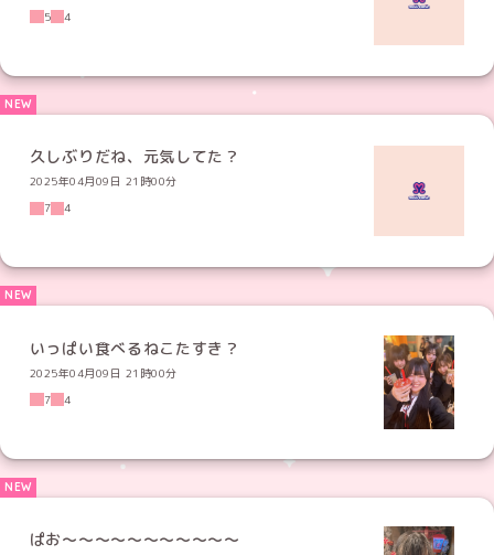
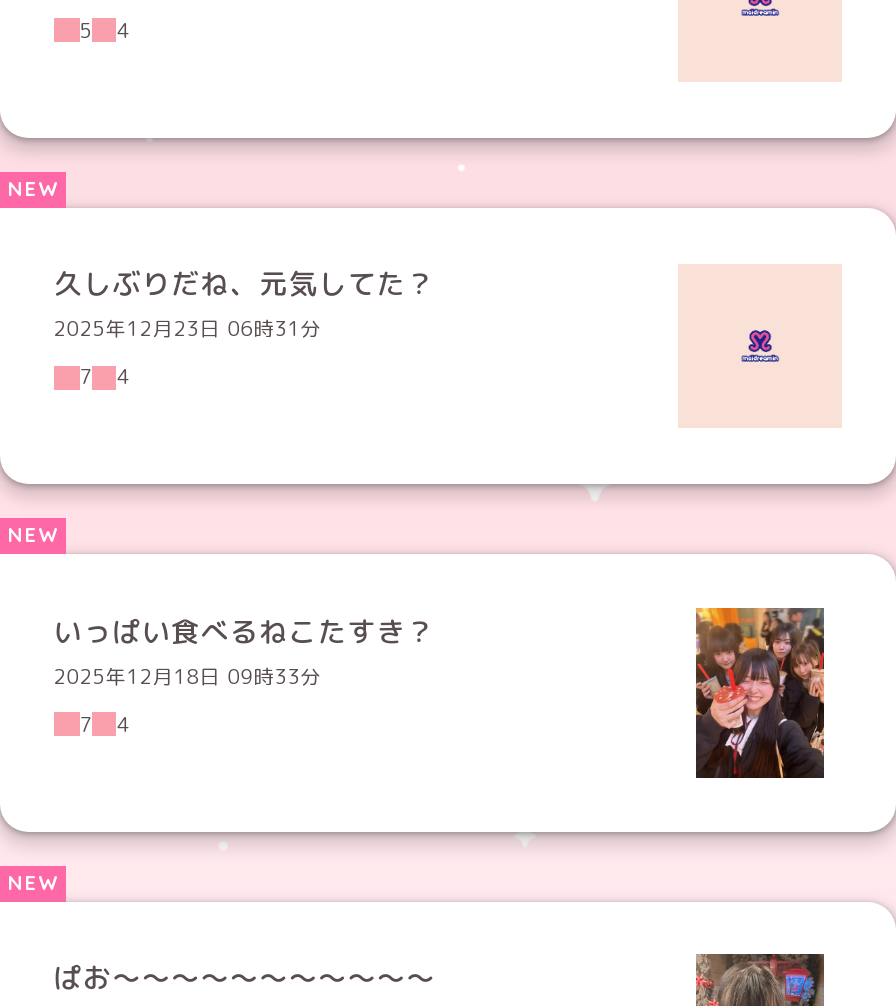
- 2025年04月09日 21時00分
+ 2025年12月23日 06時31分

- 2025年04月09日 21時00分
+ 2025年12月18日 09時33分
